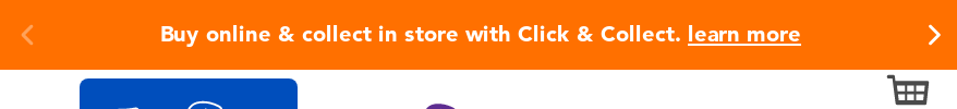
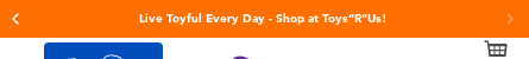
- Buy online & collect in store with Click & Collect. learn more
+ Live Toyful Every Day - Shop at Toys“R”Us!
